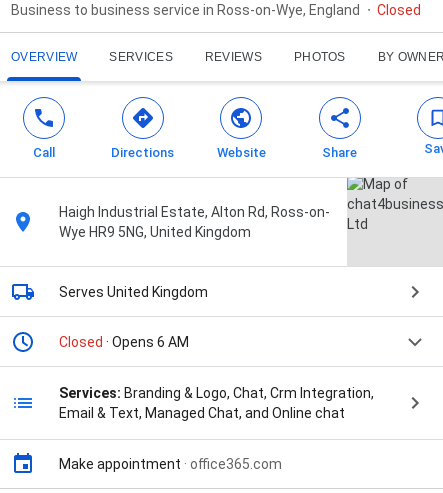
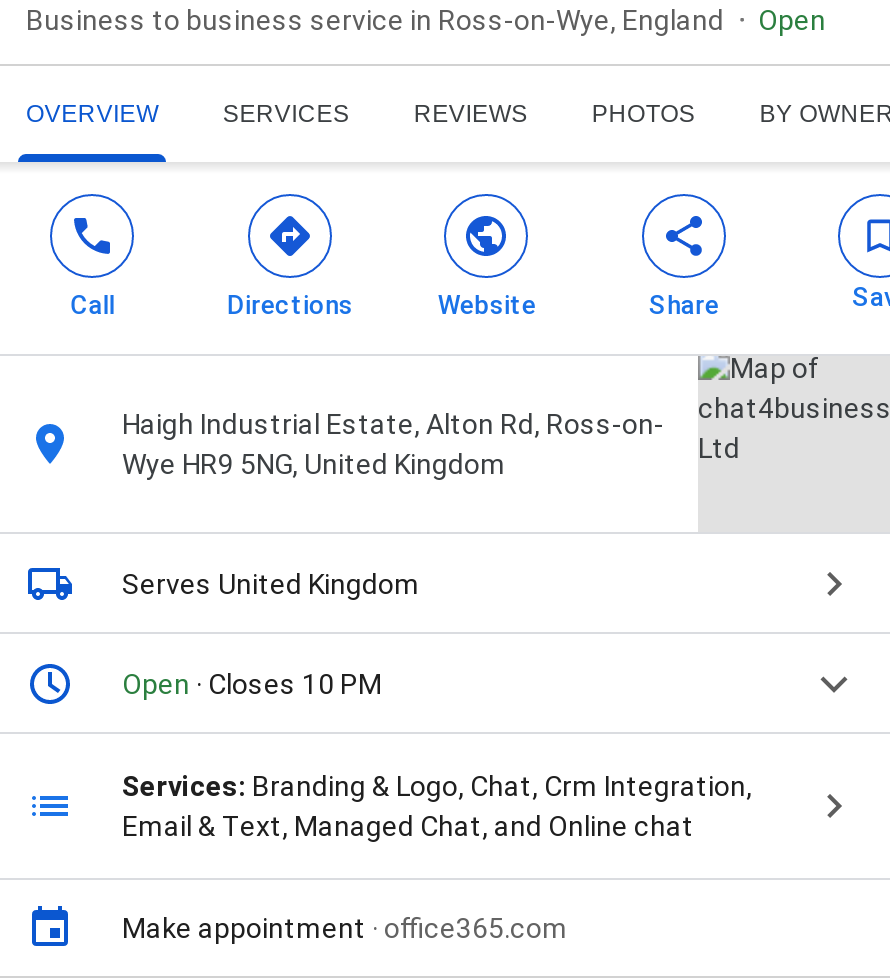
- Closed
+ Open

- Closed · Opens 6 AM
+ Open · Closes 10 PM
